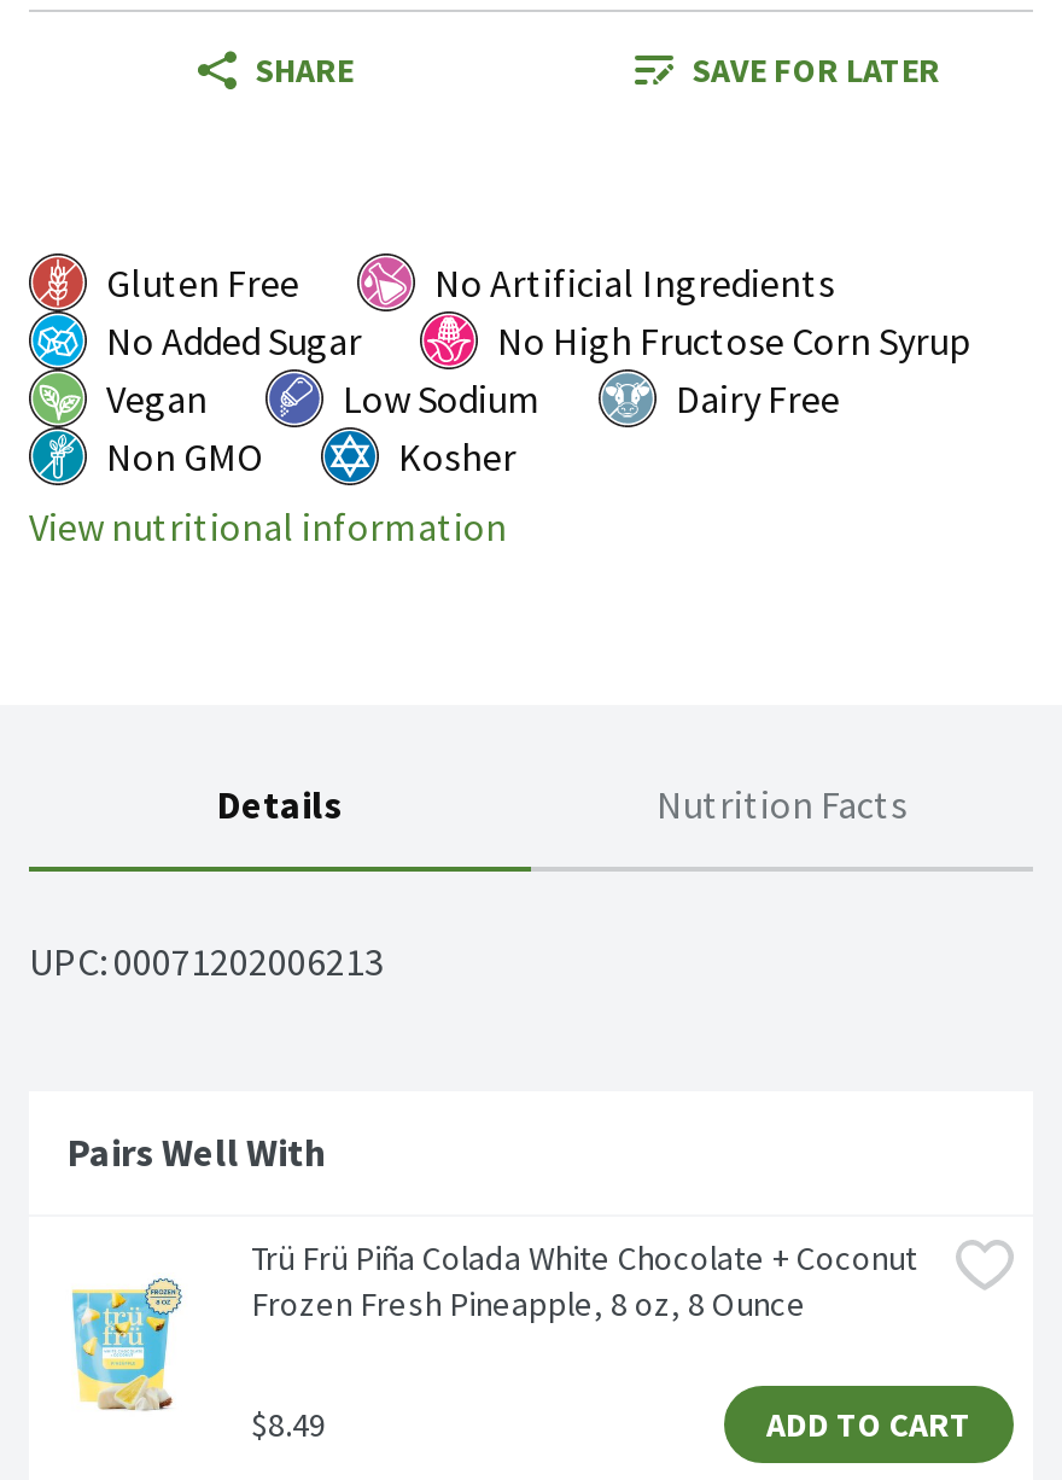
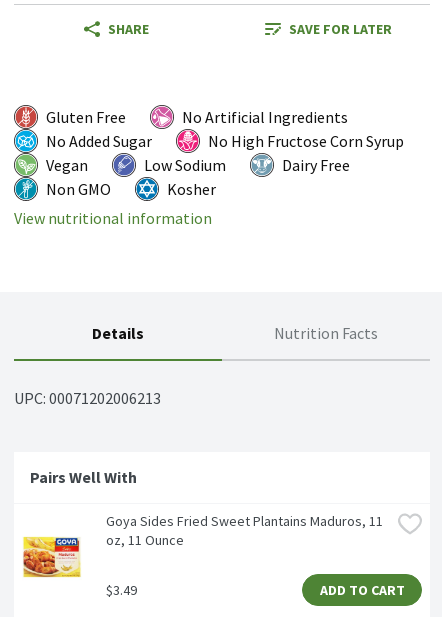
- [image]
- Trü Frü Piña Colada White Chocolate + Coconut
- Frozen Fresh Pineapple, 8 oz, 8 Ounce
+ [image]
+ Goya Sides Fried Sweet Plantains Maduros, 11
+ oz, 11 Ounce

- $8.49
+ $3.49
